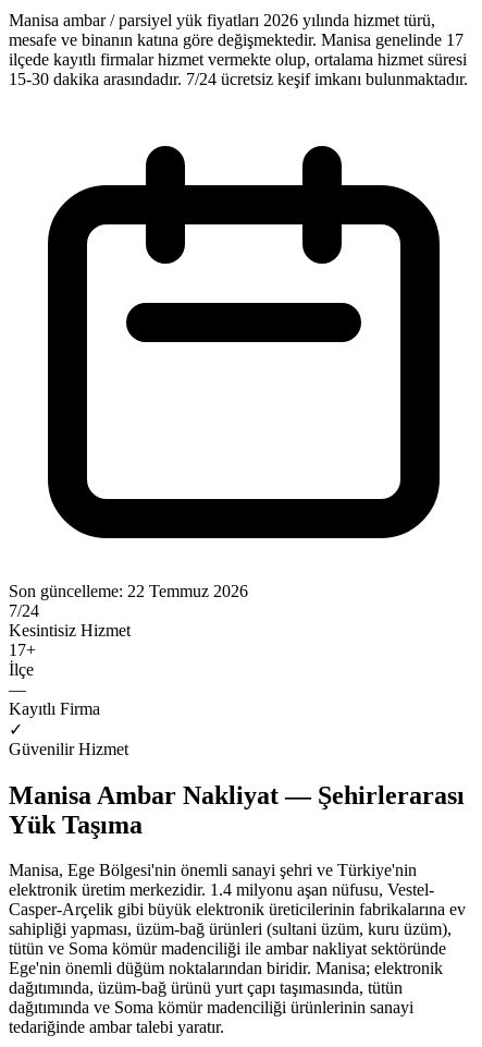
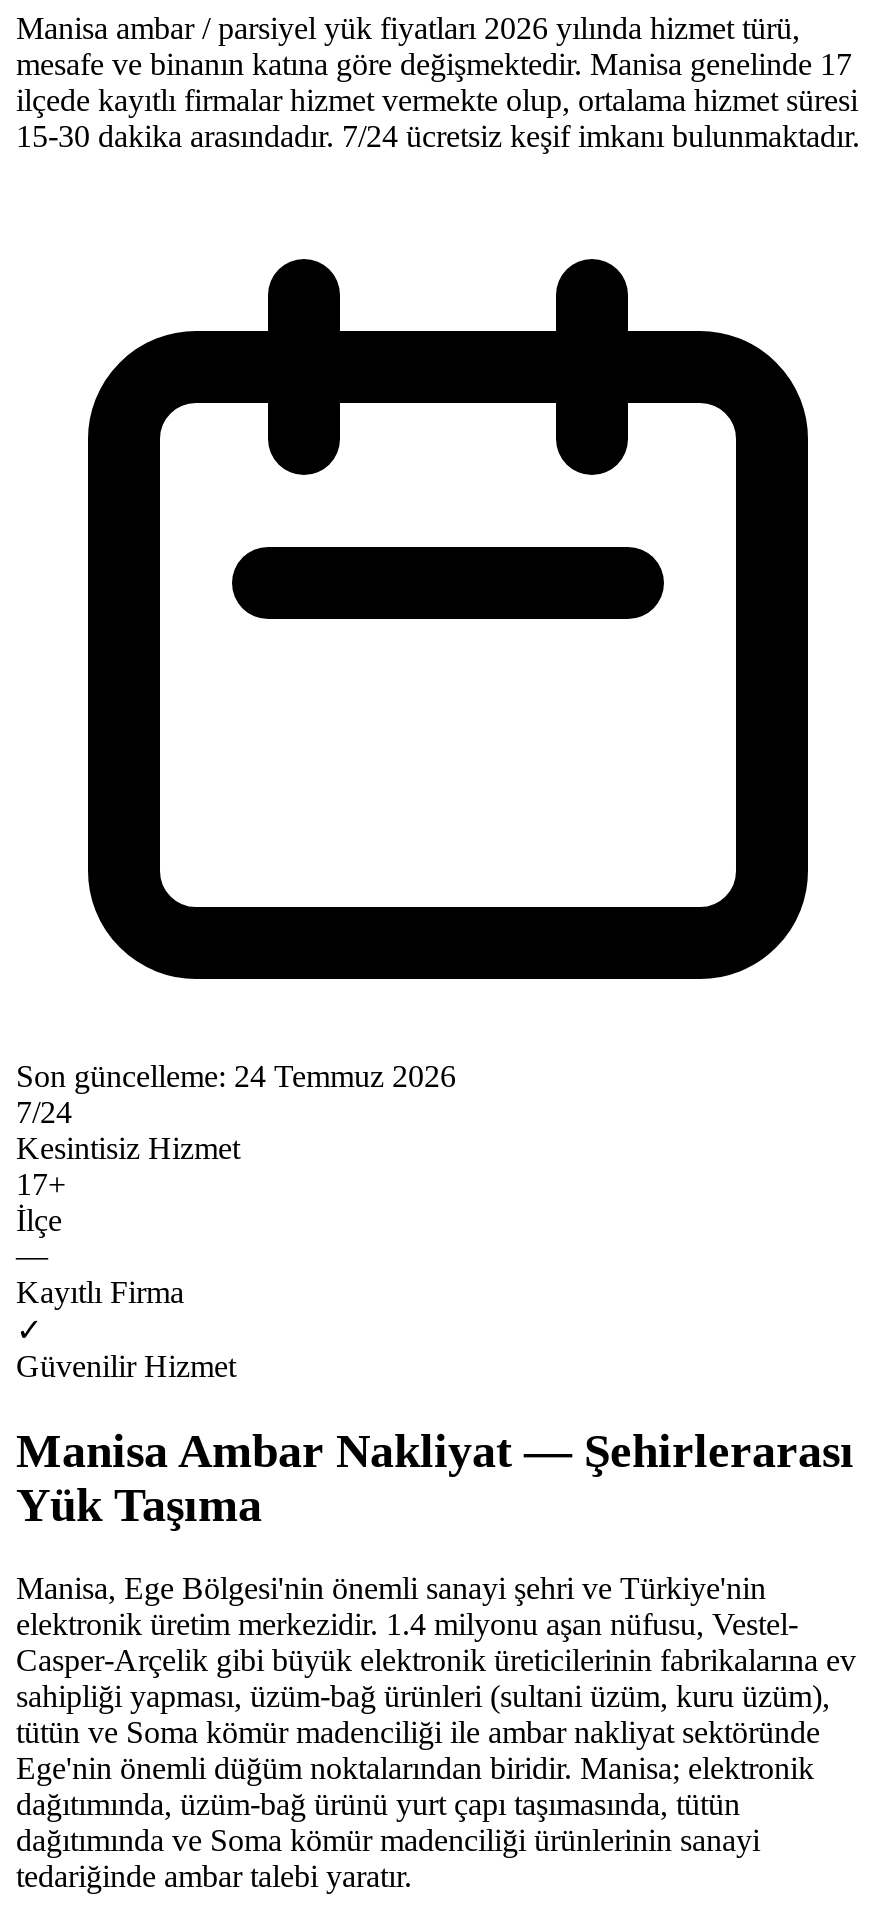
- Son güncelleme: 22 Temmuz 2026
+ Son güncelleme: 24 Temmuz 2026
